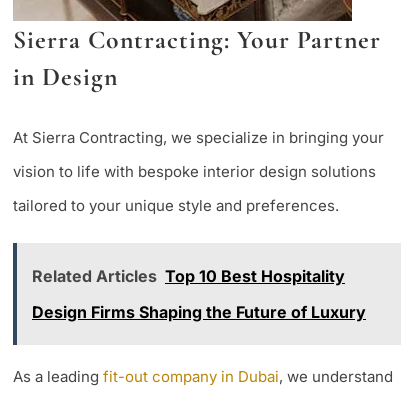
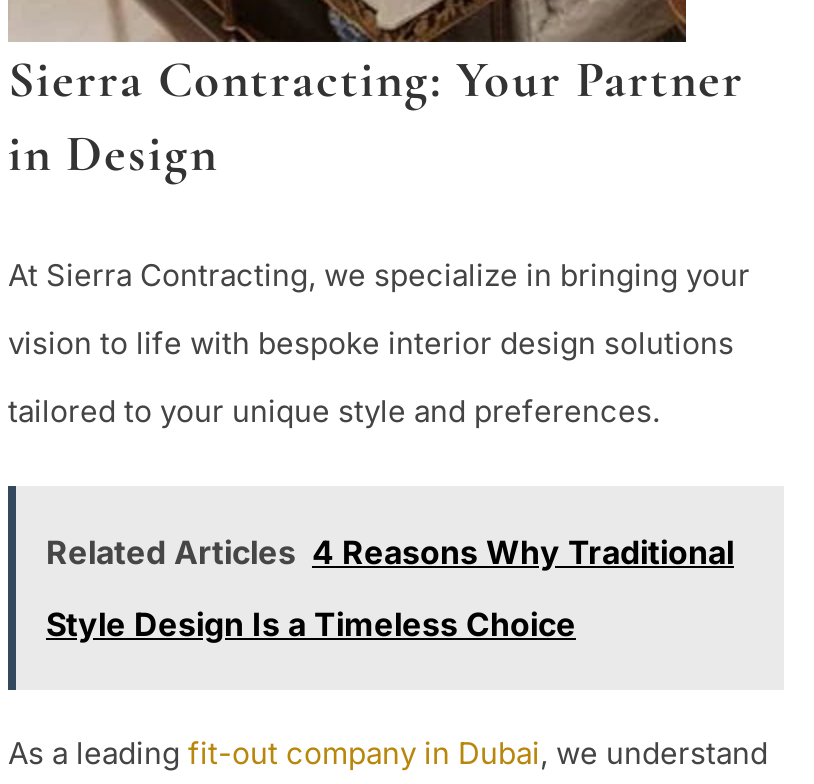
- Related Articles Top 10 Best Hospitality
+ Related Articles 4 Reasons Why Traditional

- Design Firms Shaping the Future of Luxury
+ Style Design Is a Timeless Choice
